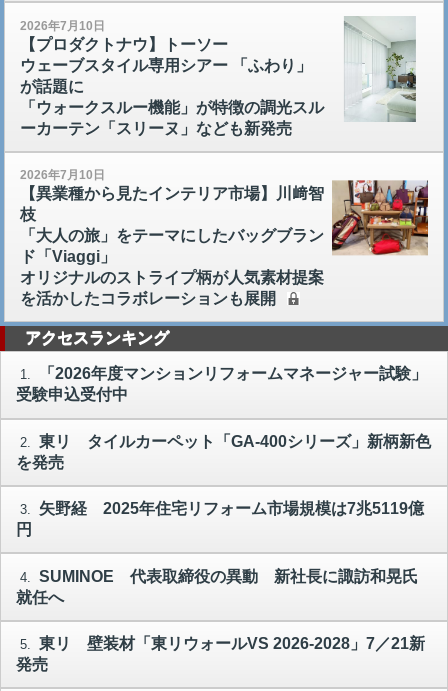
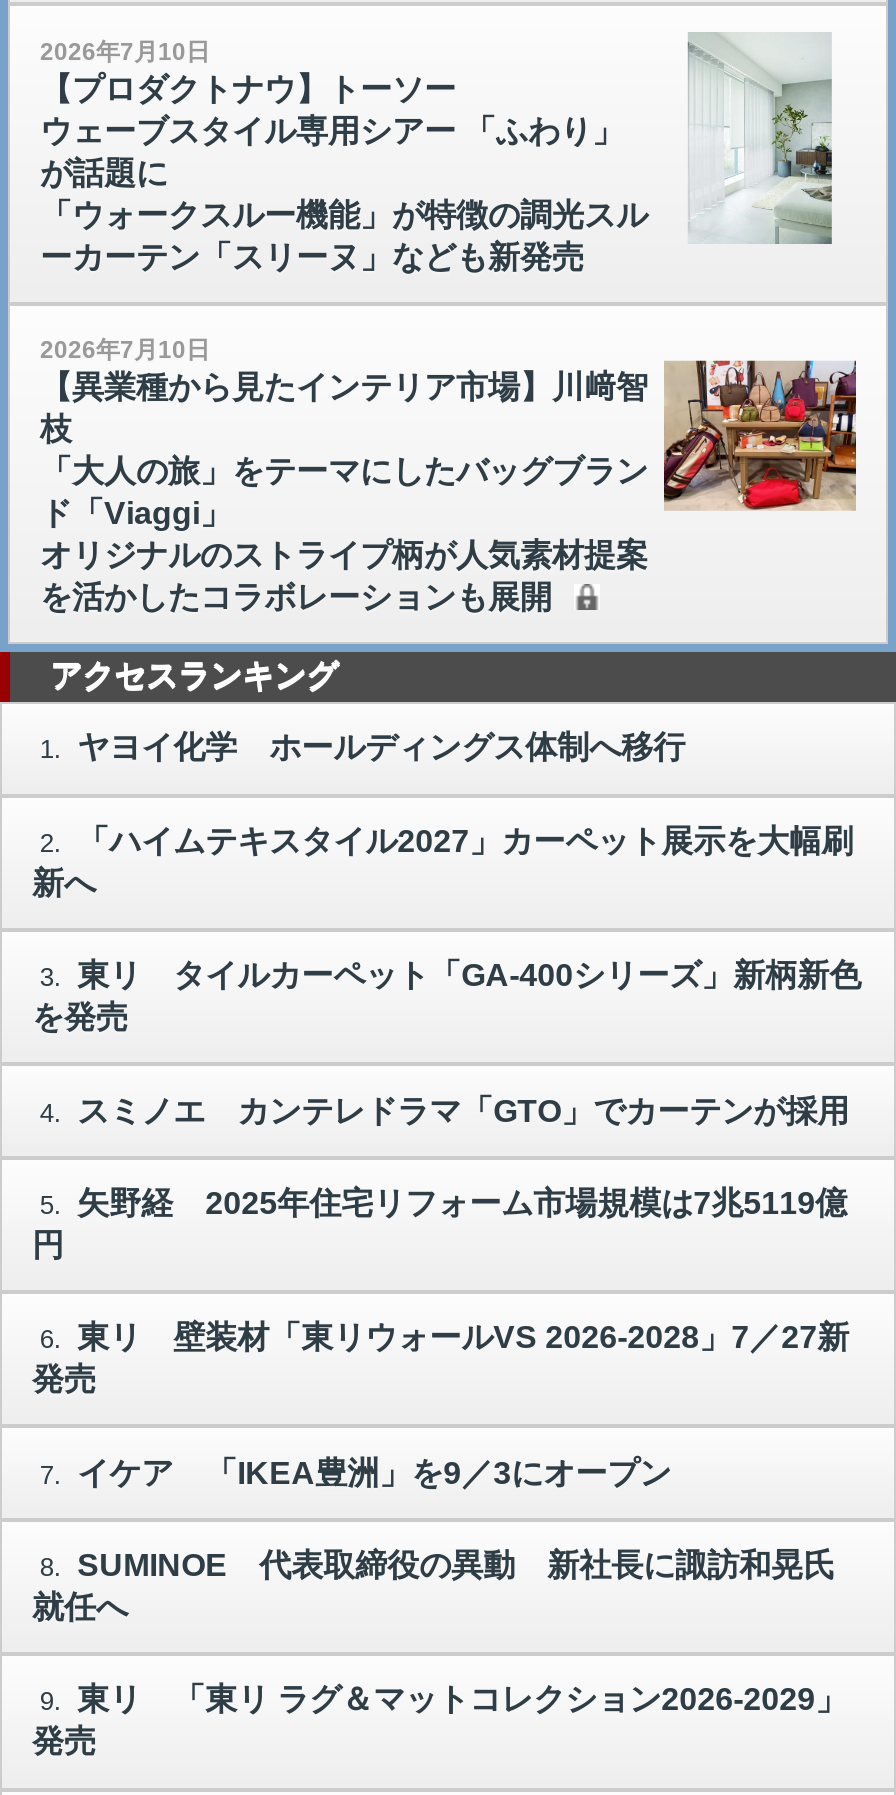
- 1. 「2026年度マンションリフォームマネージャー試験」
- 受験申込受付中
- 2. 東リ タイルカーペット「GA-400シリーズ」新柄新色
+ 1. ヤヨイ化学 ホールディングス体制へ移行
+ 2. 「ハイムテキスタイル2027」カーペット展示を大幅刷
+ 新へ
+ 3. 東リ タイルカーペット「GA-400シリーズ」新柄新色

- 3. 矢野経 2025年住宅リフォーム市場規模は7兆5119億
+ 4. スミノエ カンテレドラマ「GTO」でカーテンが採用
+ 5. 矢野経 2025年住宅リフォーム市場規模は7兆5119億

- 4. SUMINOE 代表取締役の異動 新社長に諏訪和晃氏
+ 6. 東リ 壁装材「東リウォールVS 2026-2028」7／27新
+ 発売
+ 7. イケア 「IKEA豊洲」を9／3にオープン
+ 8. SUMINOE 代表取締役の異動 新社長に諏訪和晃氏

- 5. 東リ 壁装材「東リウォールVS 2026-2028」7／21新
+ 9. 東リ 「東リ ラグ＆マットコレクション2026-2029」
